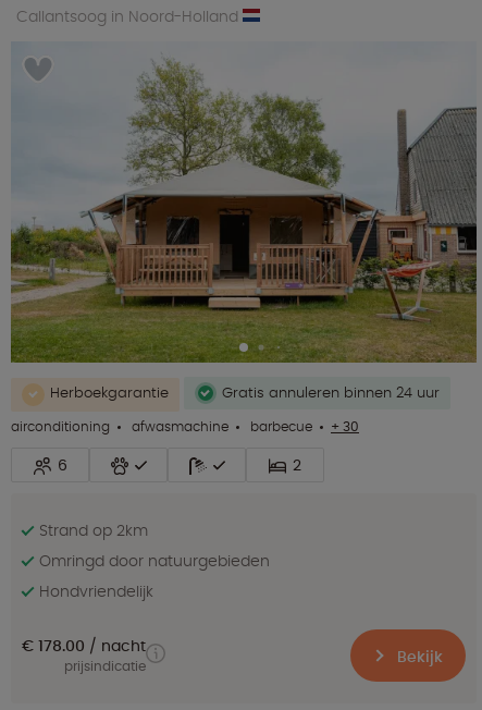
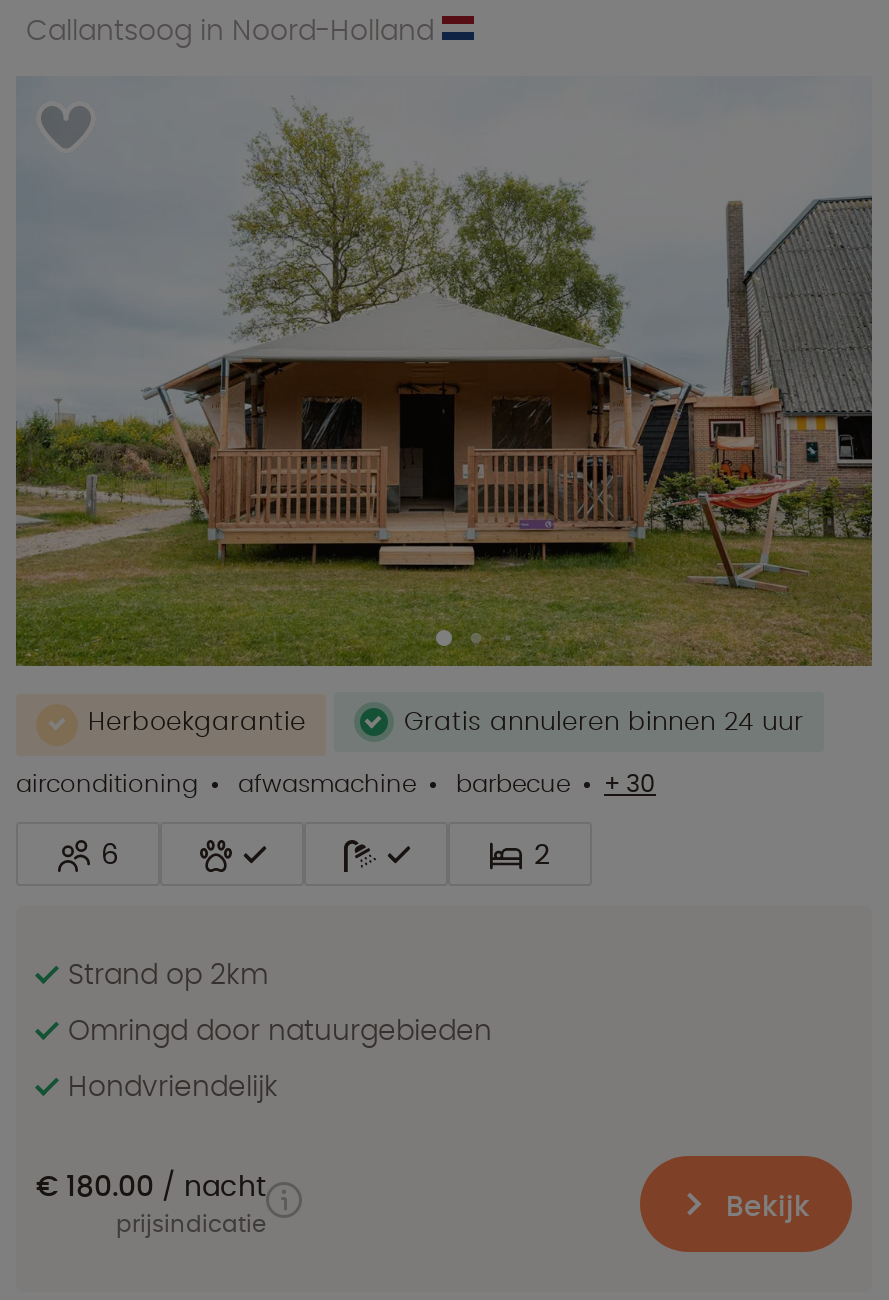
- € 178.00 nacht
+ € 180.00 nacht
